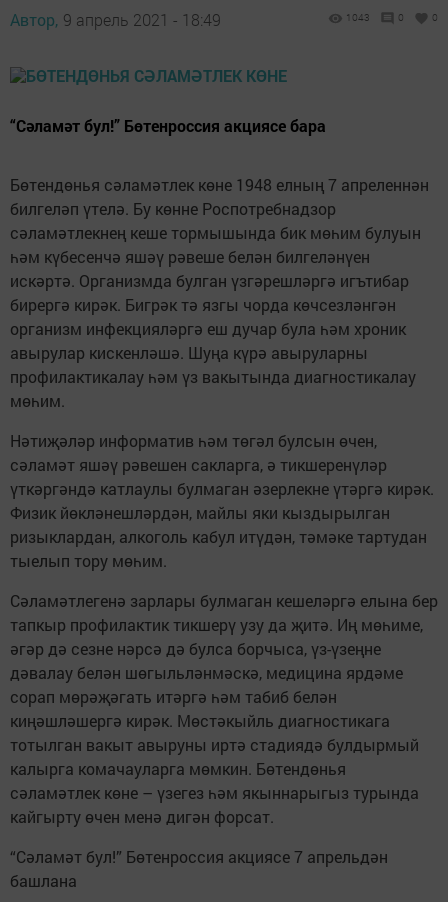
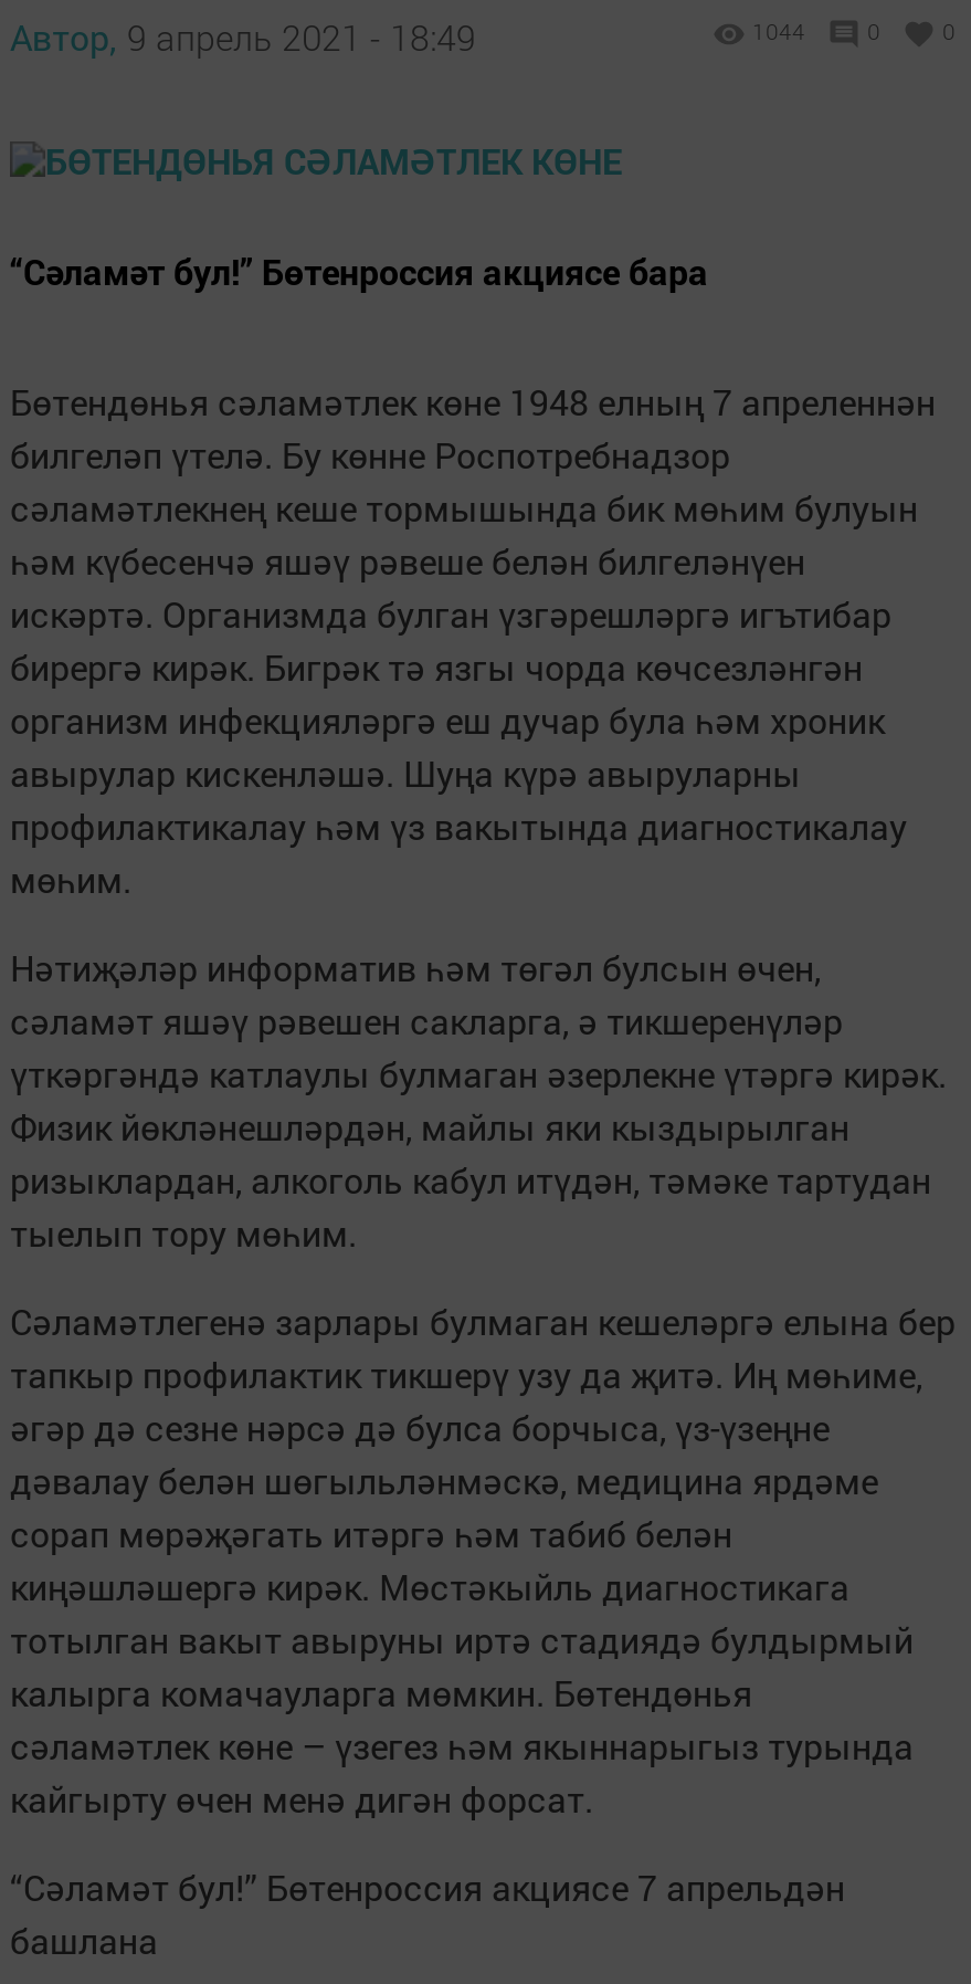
- 1043
+ 1044
